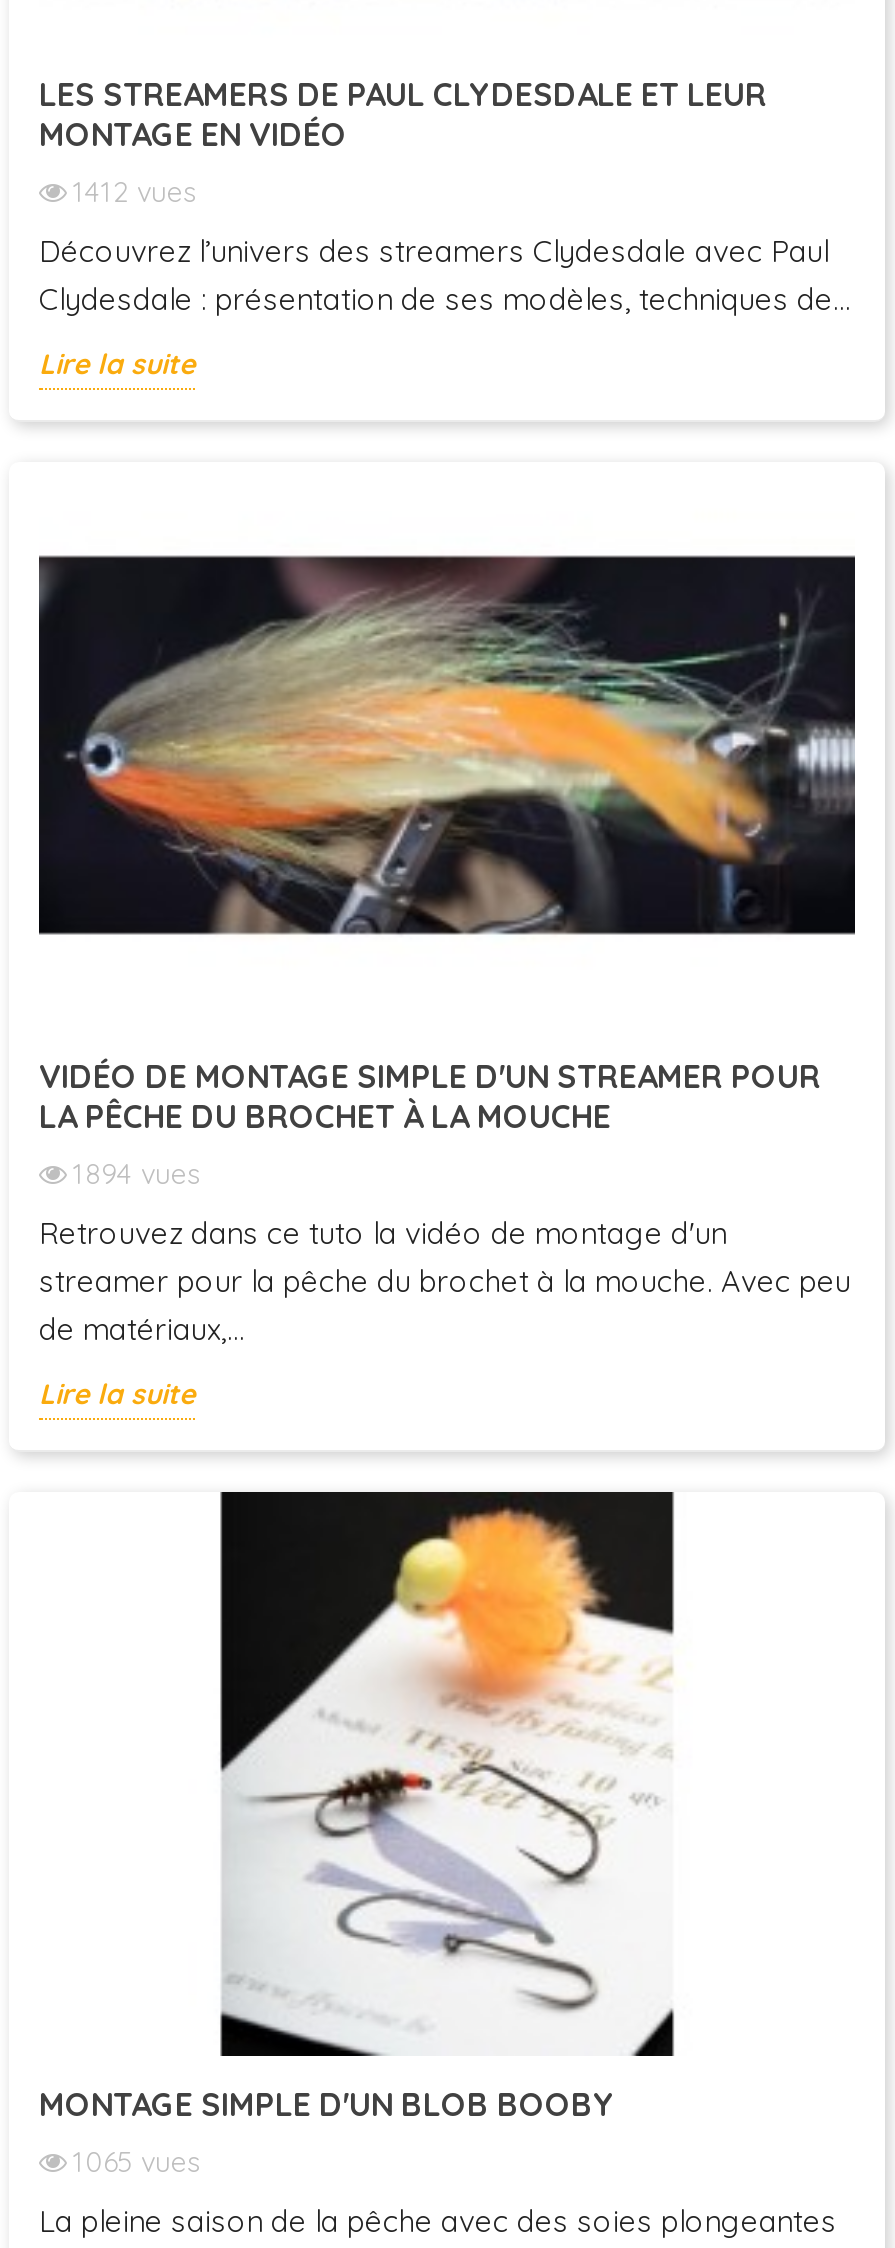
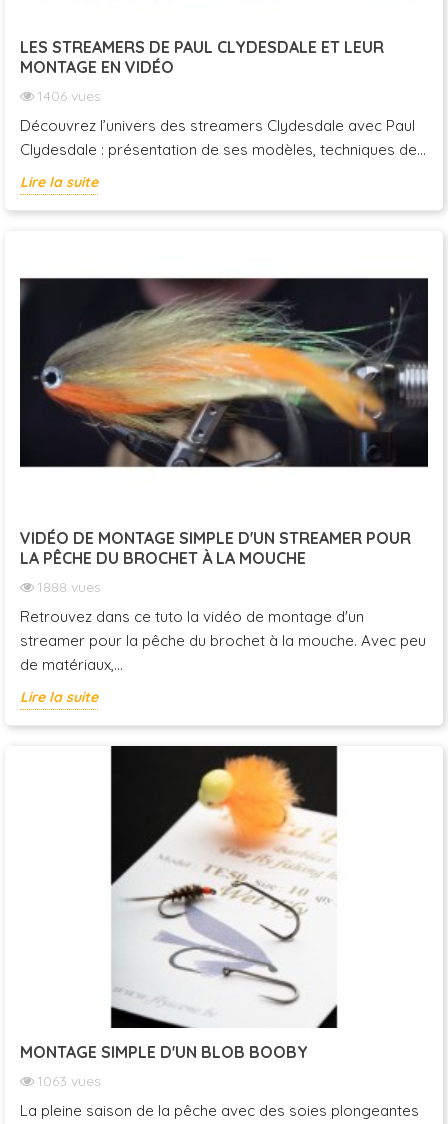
- 1412 vues
+ 1406 vues

- 1894 vues
+ 1888 vues

- 1065 vues
+ 1063 vues
